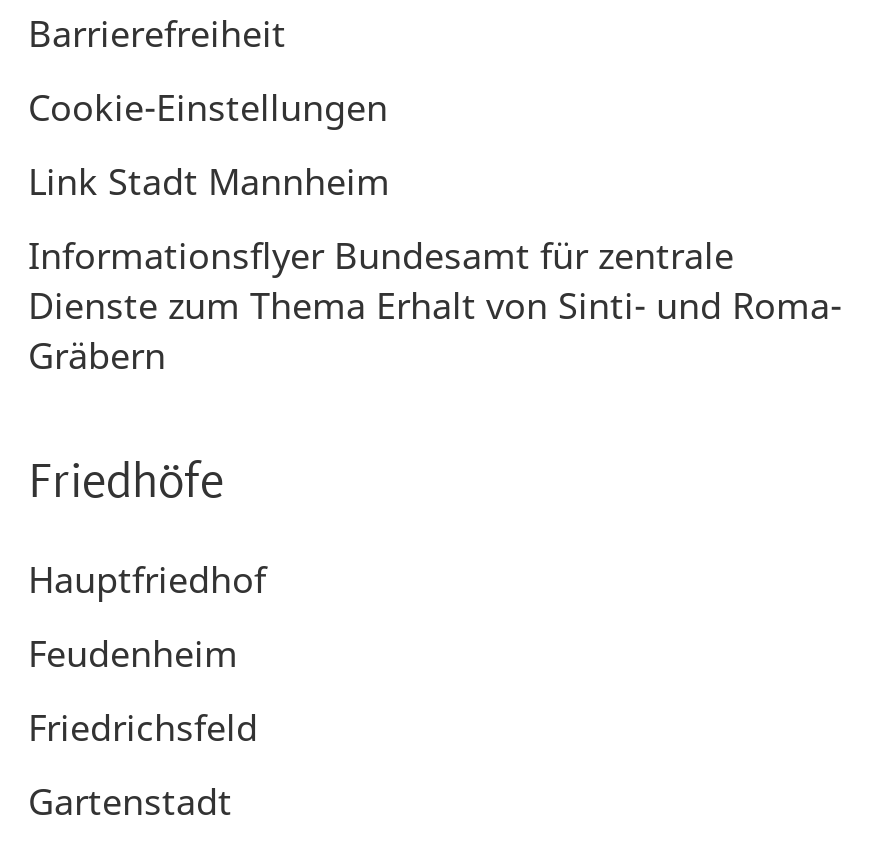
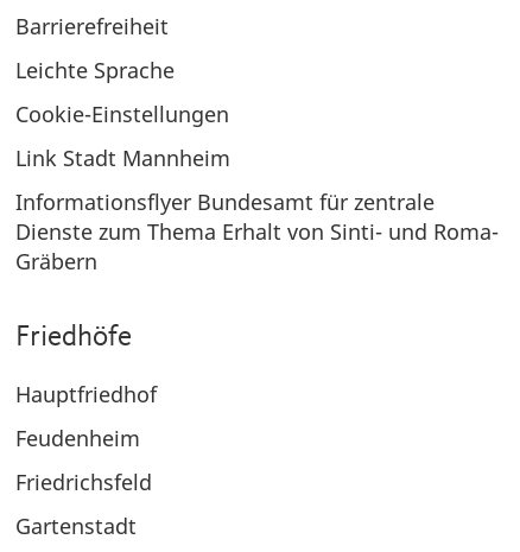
+ Leichte Sprache
